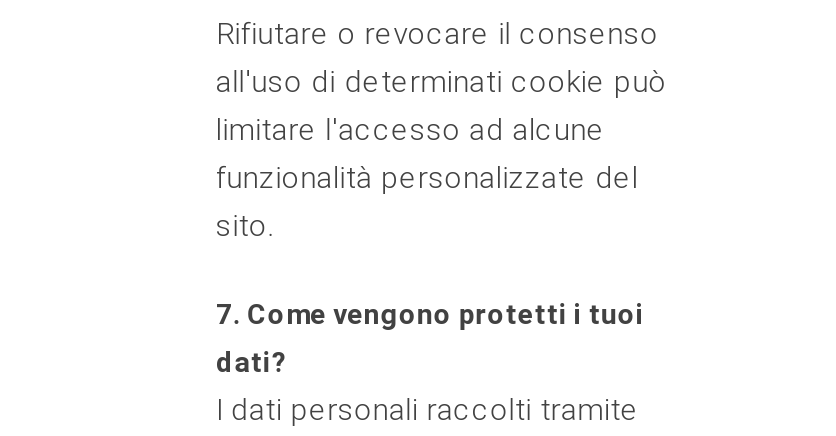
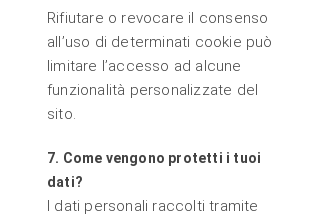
- all'uso di determinati cookie può
+ all’uso di determinati cookie può

- limitare l'accesso ad alcune
+ limitare l’accesso ad alcune
